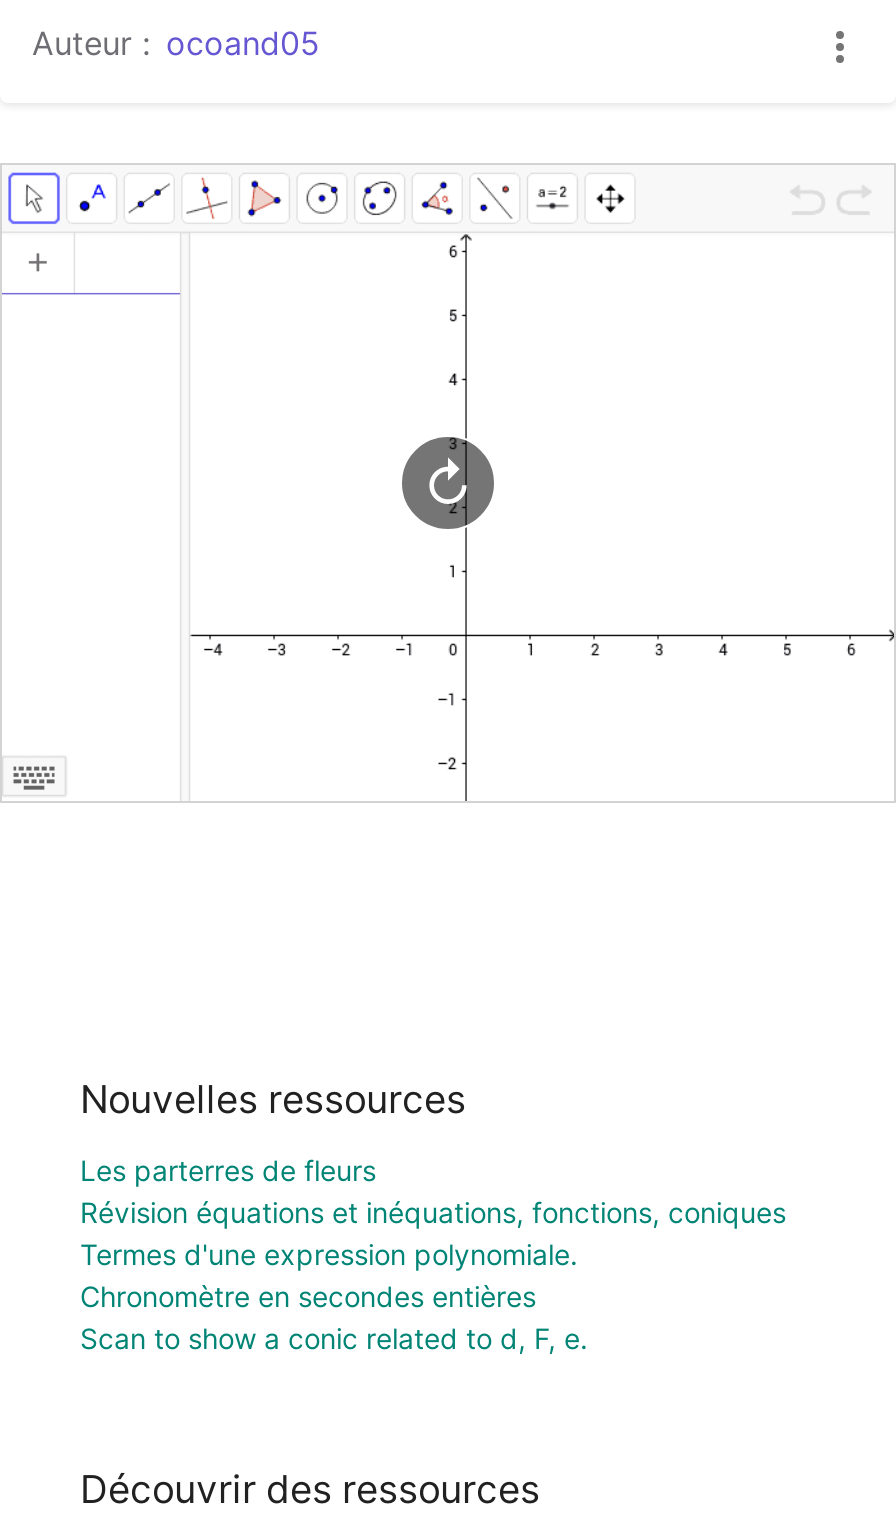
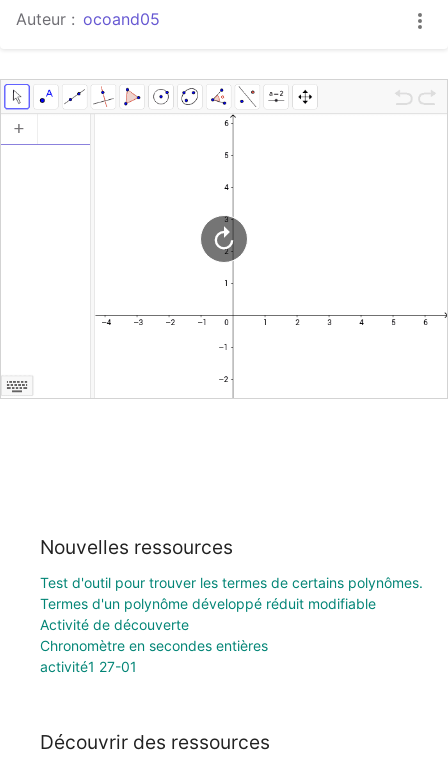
- Les parterres de fleurs
- Révision équations et inéquations, fonctions, coniques
- Termes d'une expression polynomiale.
+ Test d'outil pour trouver les termes de certains polynômes.
+ Termes d'un polynôme développé réduit modifiable
+ Activité de découverte

- Scan to show a conic related to d, F, e.
+ activité1 27-01
